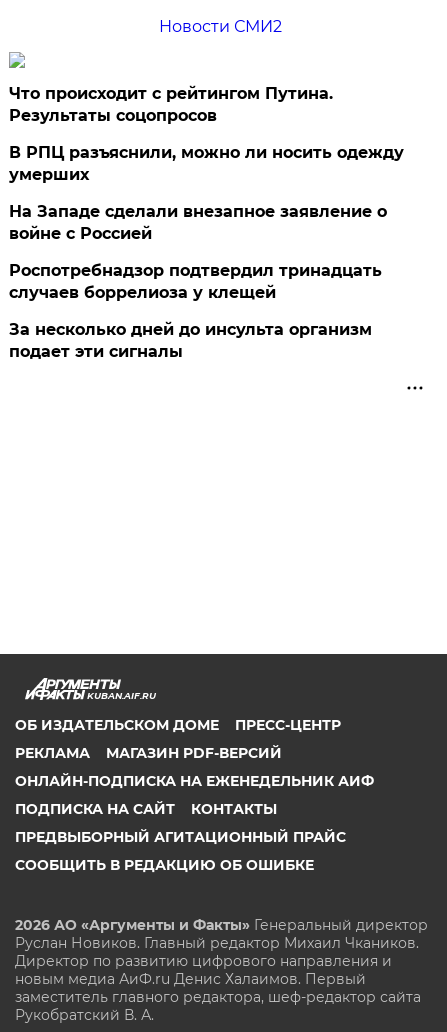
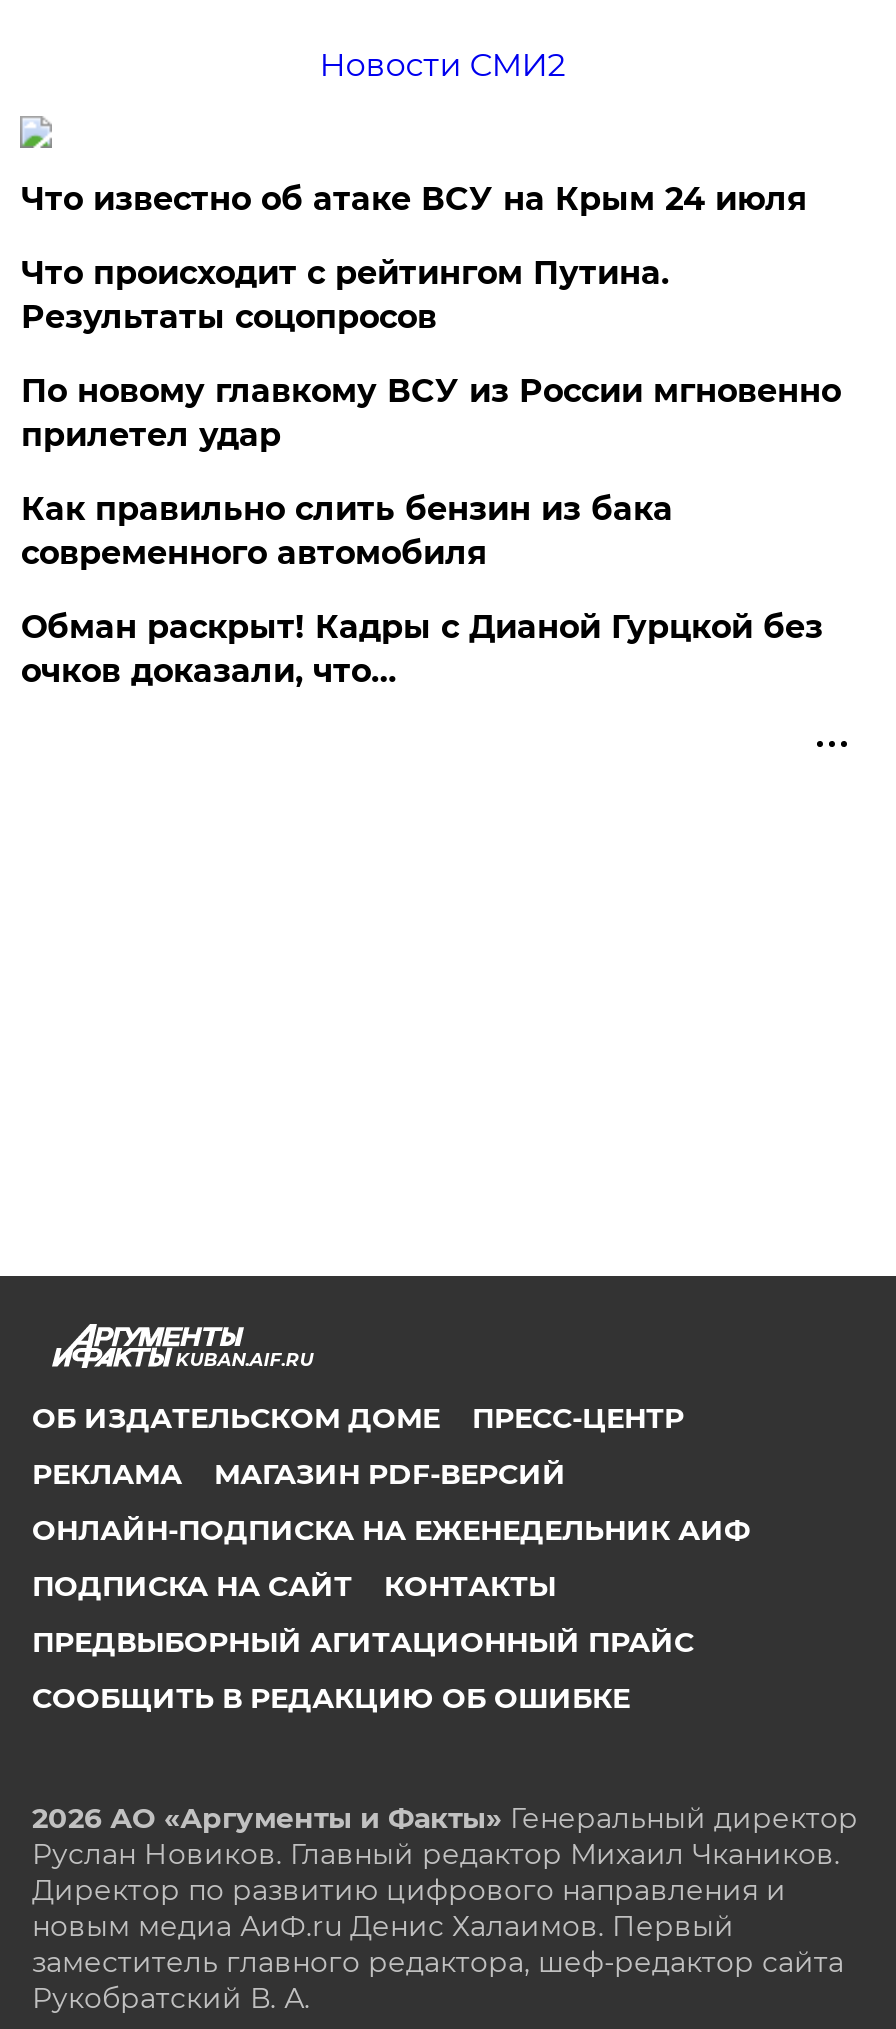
+ Что известно об атаке ВСУ на Крым 24 июля

moved down: Что происходит с рейтингом Путина. | Результаты соцопросов

- В РПЦ разъяснили, можно ли носить одежду
- умерших
- На Западе сделали внезапное заявление о
- войне с Россией
- Роспотребнадзор подтвердил тринадцать
- случаев боррелиоза у клещей
- За несколько дней до инсульта организм
- подает эти сигналы
+ По новому главкому ВСУ из России мгновенно
+ прилетел удар
+ Как правильно слить бензин из бака
+ современного автомобиля
+ Обман раскрыт! Кадры с Дианой Гурцкой без
+ очков доказали, что…
